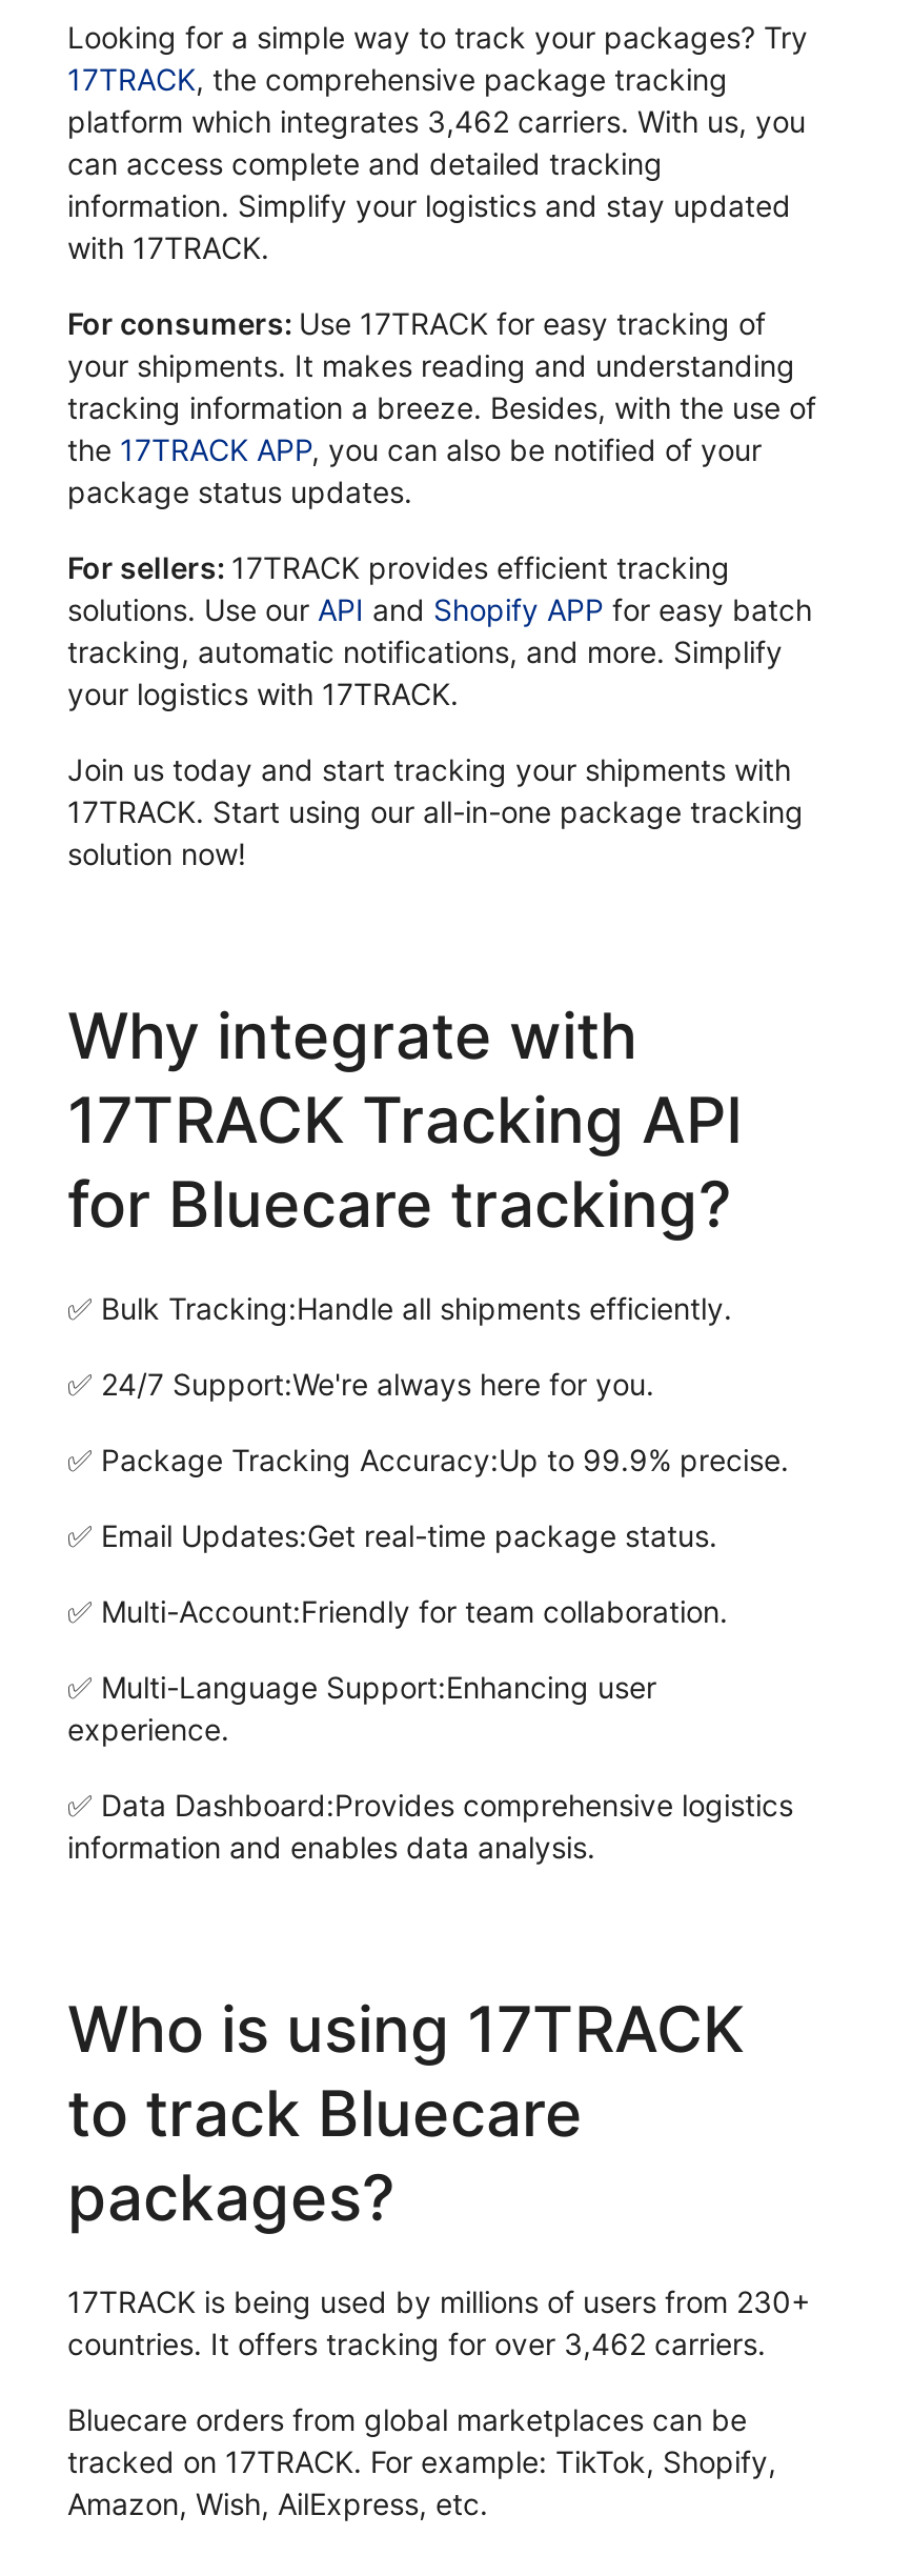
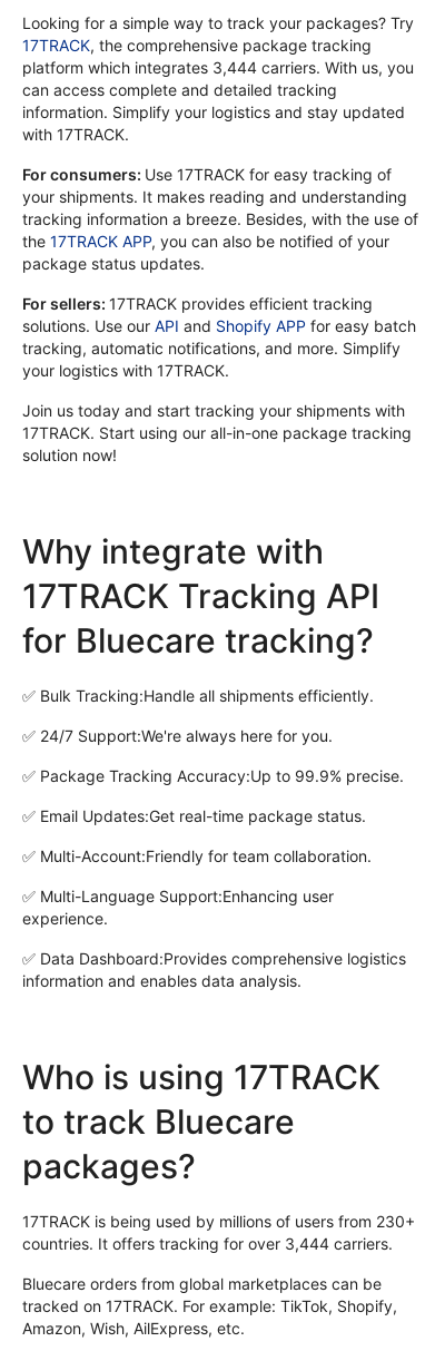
- platform which integrates 3,462 carriers. With us, you
+ platform which integrates 3,444 carriers. With us, you

- countries. It offers tracking for over 3,462 carriers.
+ countries. It offers tracking for over 3,444 carriers.
